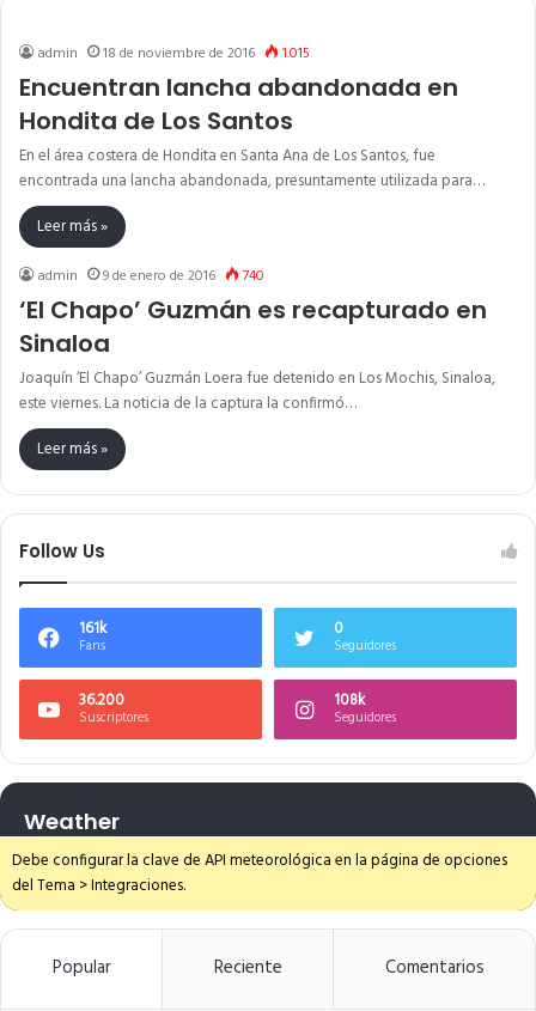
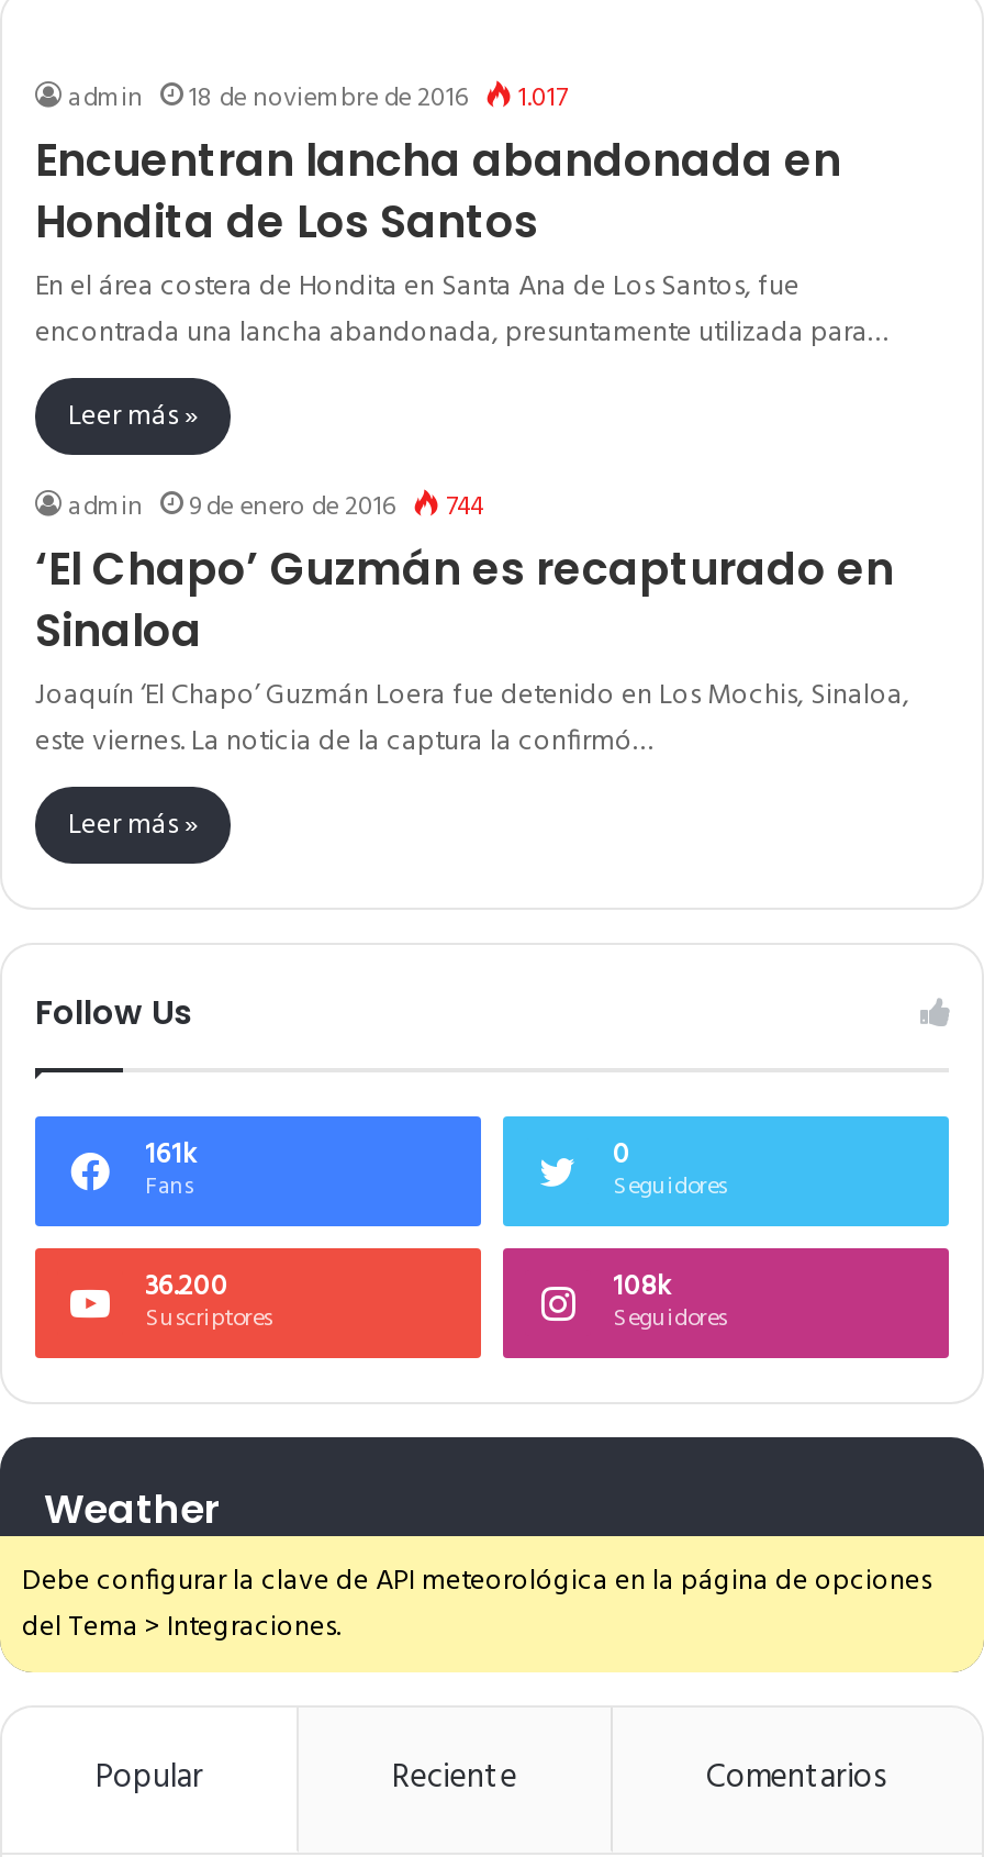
- admin 18 de noviembre de 2016 1.015
+ admin 18 de noviembre de 2016 1.017

- admin 9 de enero de 2016 740
+ admin 9 de enero de 2016 744
